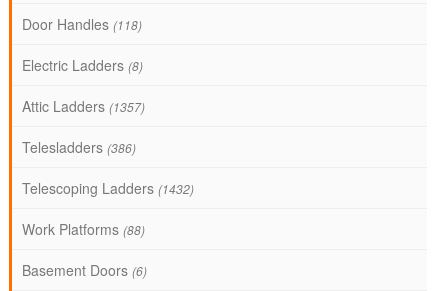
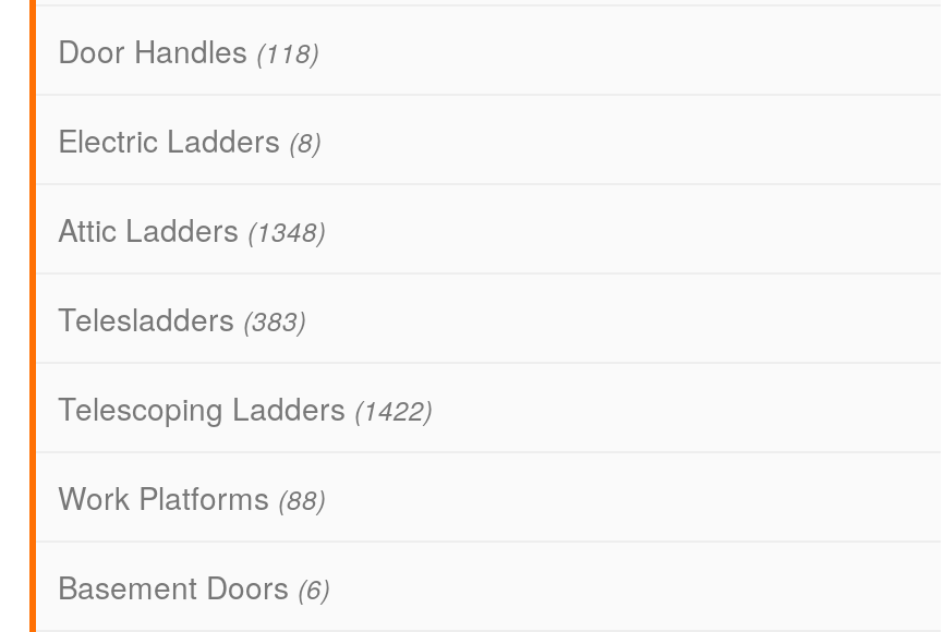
- Attic Ladders (1357)
+ Attic Ladders (1348)

- Telesladders (386)
+ Telesladders (383)

- Telescoping Ladders (1432)
+ Telescoping Ladders (1422)
